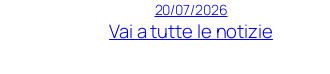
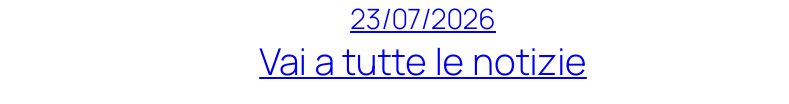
- 20/07/2026
+ 23/07/2026
